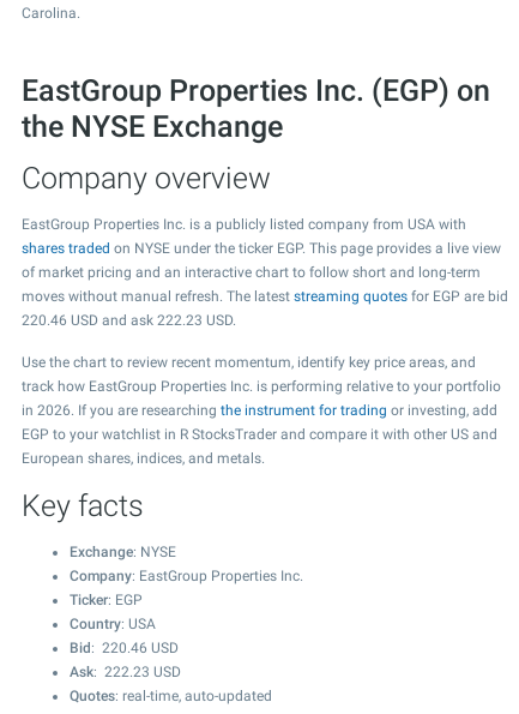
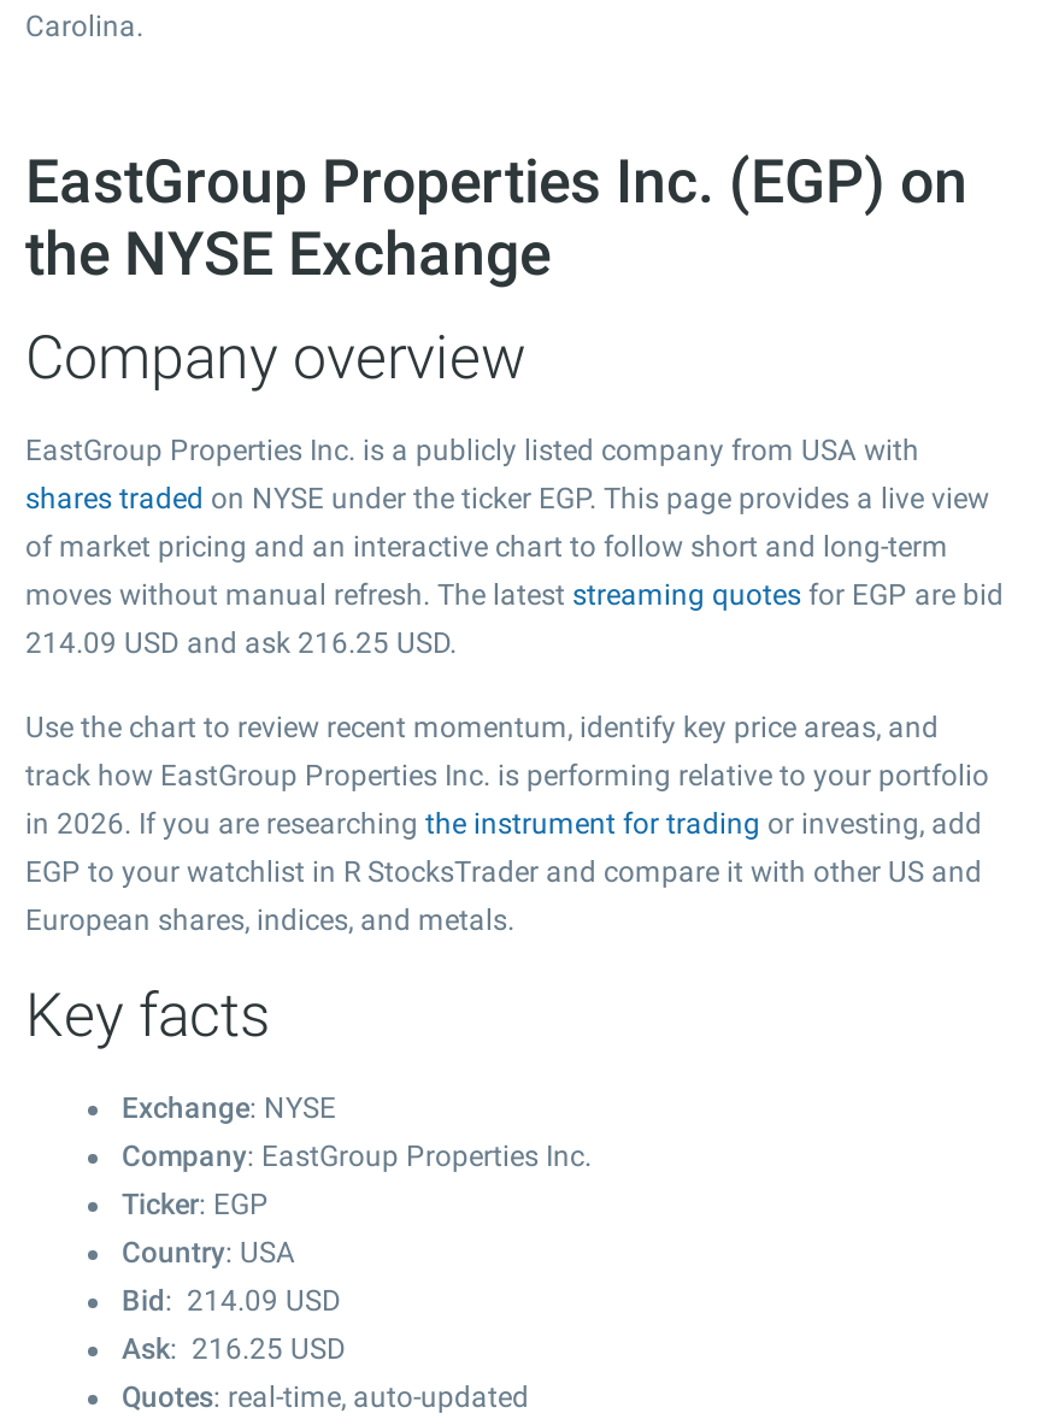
- 220.46 USD and ask 222.23 USD.
+ 214.09 USD and ask 216.25 USD.

- Bid: 220.46 USD
+ Bid: 214.09 USD

- Ask: 222.23 USD
+ Ask: 216.25 USD
